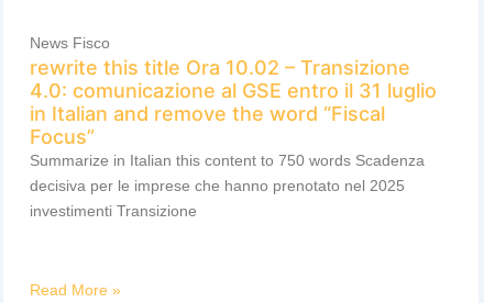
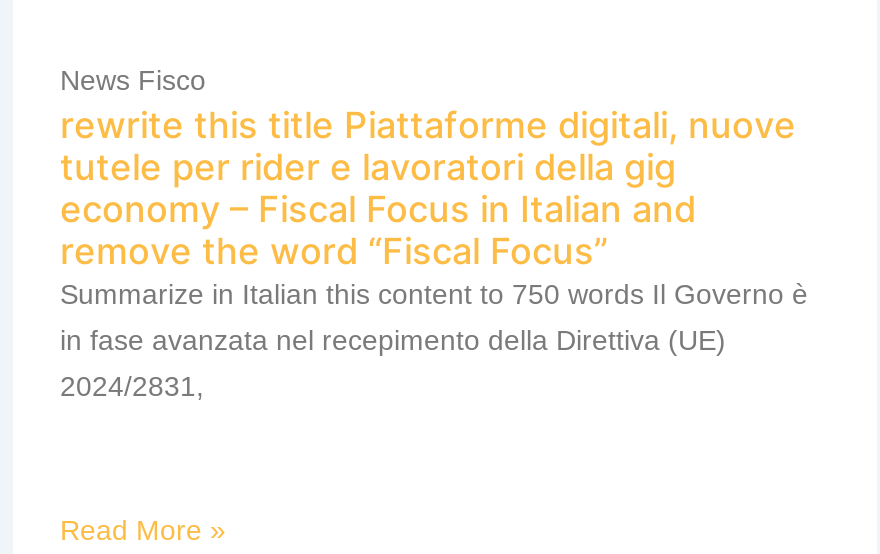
- rewrite this title Ora 10.02 – Transizione
- 4.0: comunicazione al GSE entro il 31 luglio
- in Italian and remove the word “Fiscal
- Focus”
- Summarize in Italian this content to 750 words Scadenza
- decisiva per le imprese che hanno prenotato nel 2025
- investimenti Transizione
+ rewrite this title Piattaforme digitali, nuove
+ tutele per rider e lavoratori della gig
+ economy – Fiscal Focus in Italian and
+ remove the word “Fiscal Focus”
+ Summarize in Italian this content to 750 words Il Governo è
+ in fase avanzata nel recepimento della Direttiva (UE)
+ 2024/2831,
